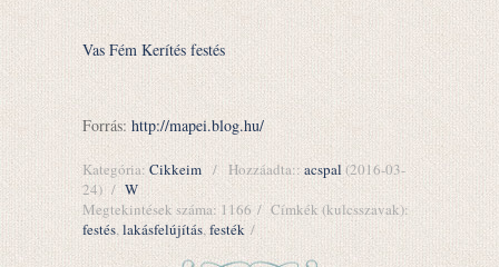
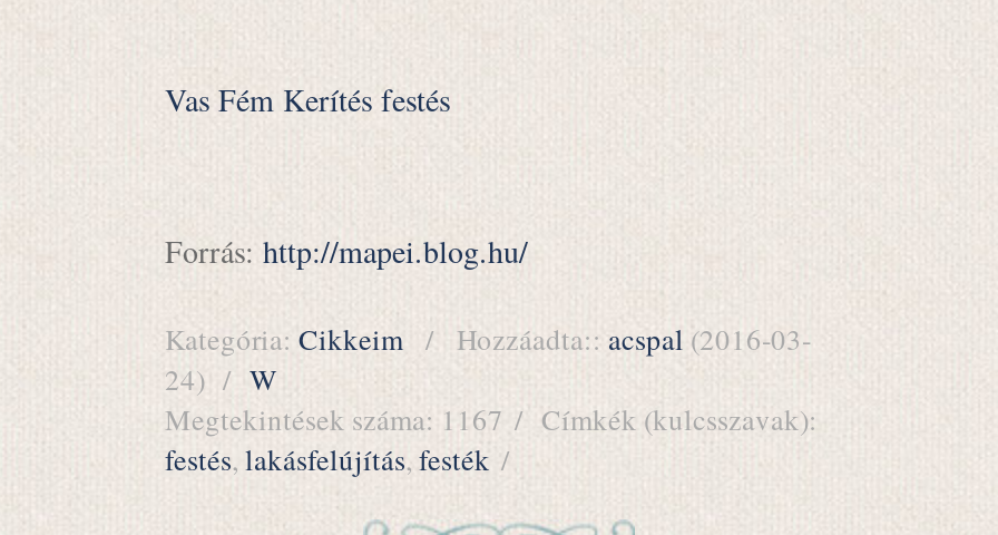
- Megtekintések száma: 1166
+ Megtekintések száma: 1167
